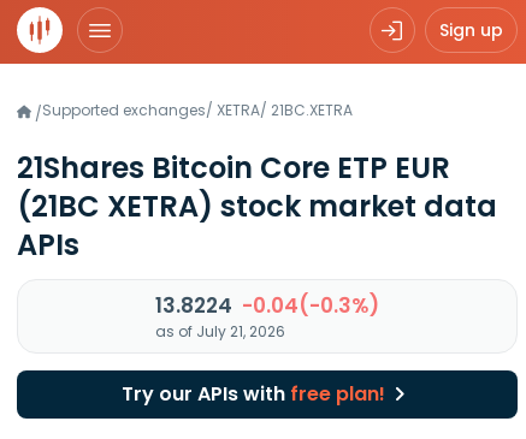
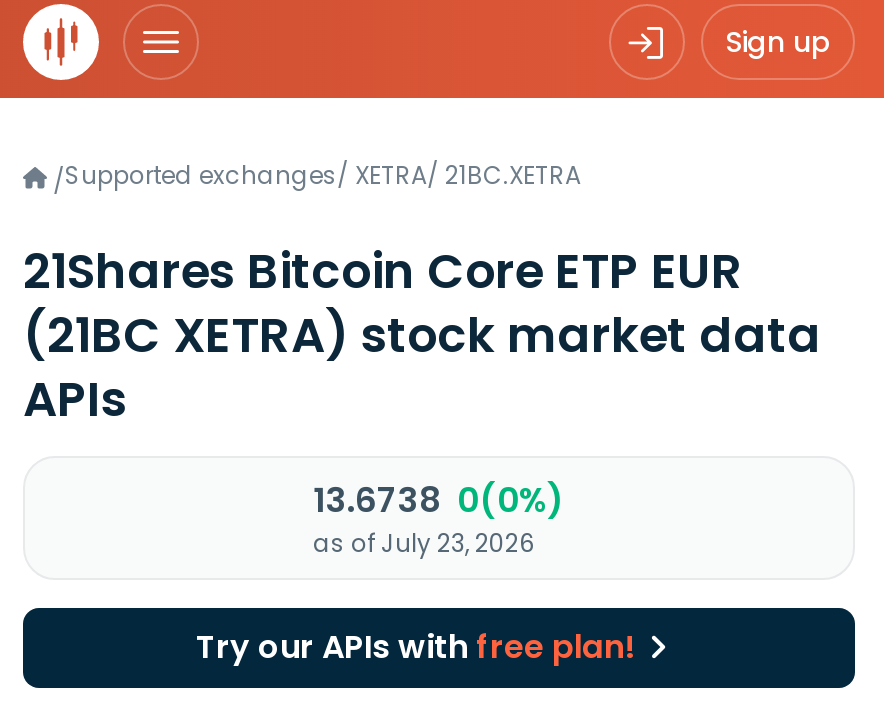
- 13.8224 -0.04(-0.3%)
+ 13.6738 0(0%)

- as of July 21, 2026
+ as of July 23, 2026
